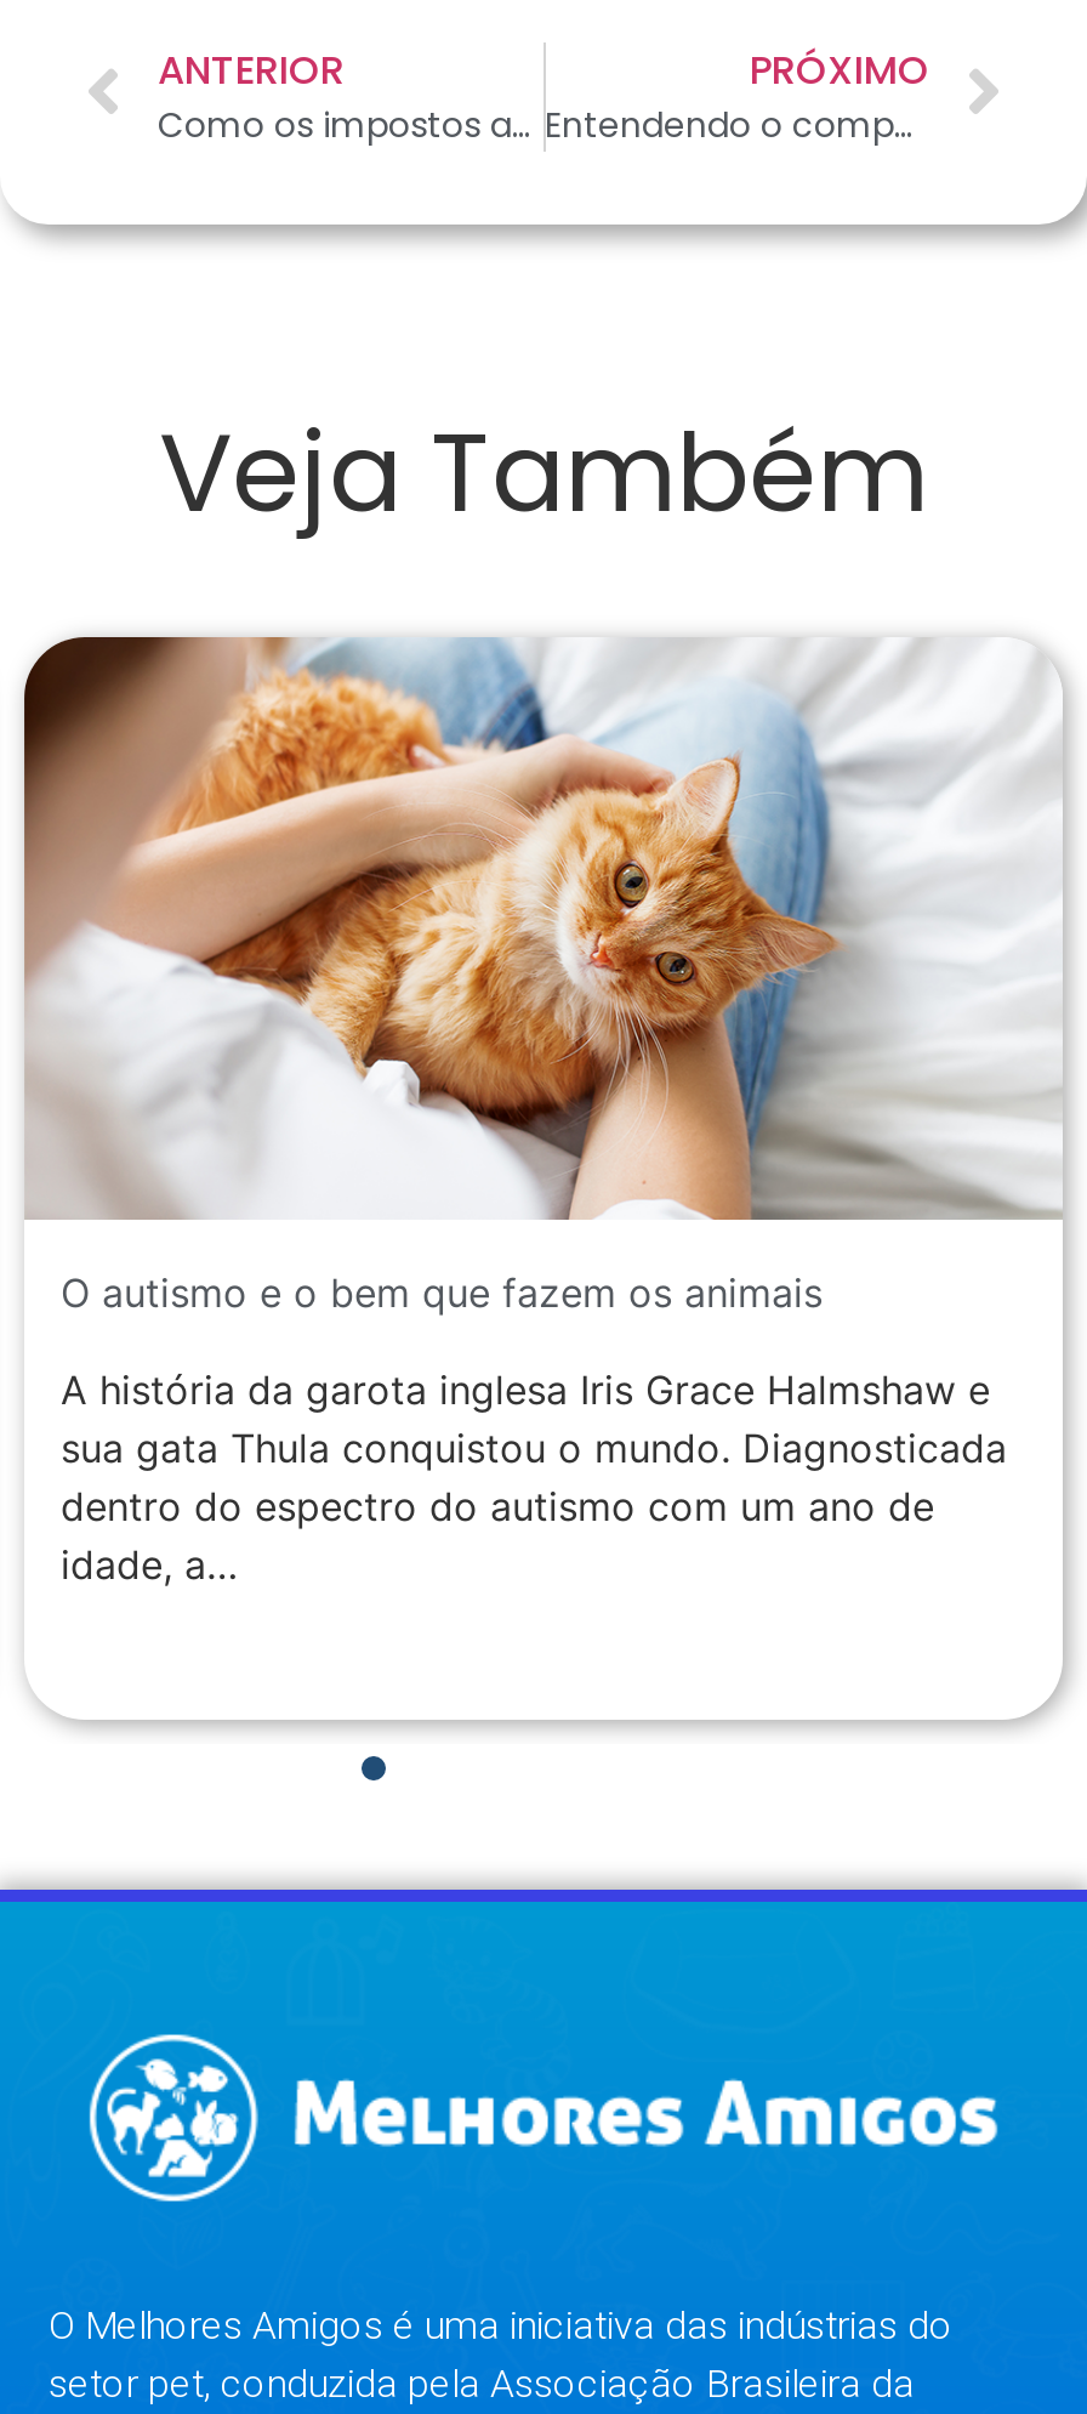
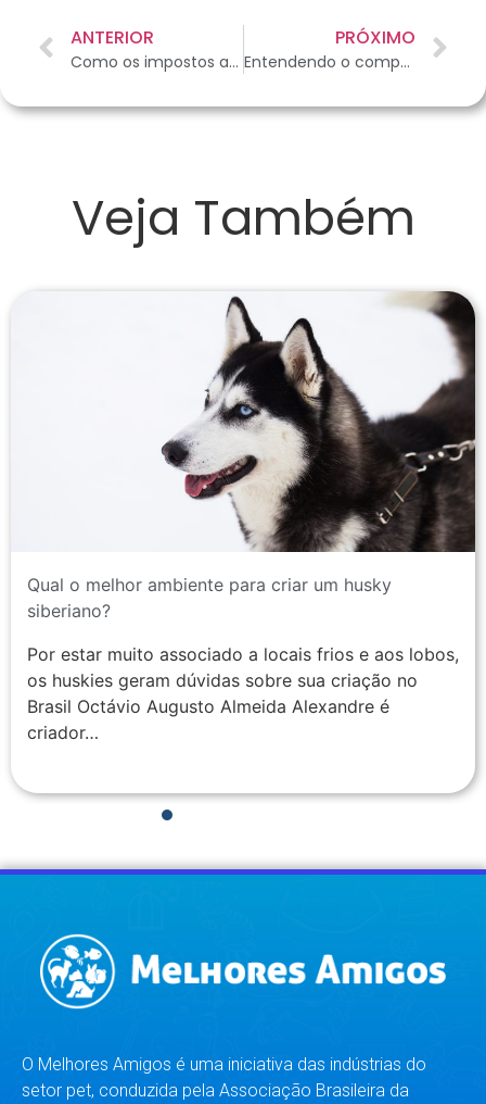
- [image]
- O autismo e o bem que fazem os animais
+ [image]
+ Qual o melhor ambiente para criar um husky
+ siberiano?

- A história da garota inglesa Iris Grace Halmshaw e
- sua gata Thula conquistou o mundo. Diagnosticada
- dentro do espectro do autismo com um ano de
- idade, a…
+ Por estar muito associado a locais frios e aos lobos,
+ os huskies geram dúvidas sobre sua criação no
+ Brasil Octávio Augusto Almeida Alexandre é
+ criador…
